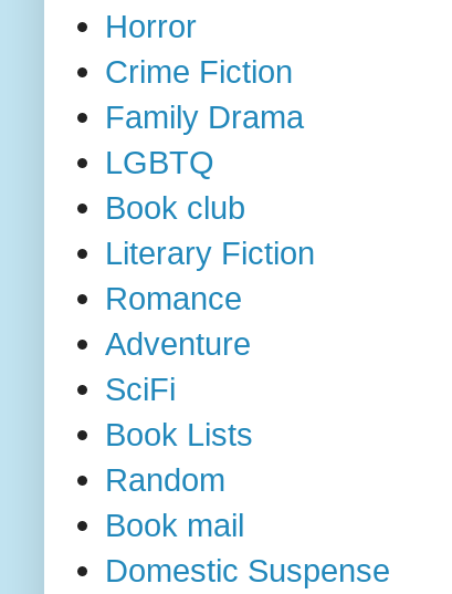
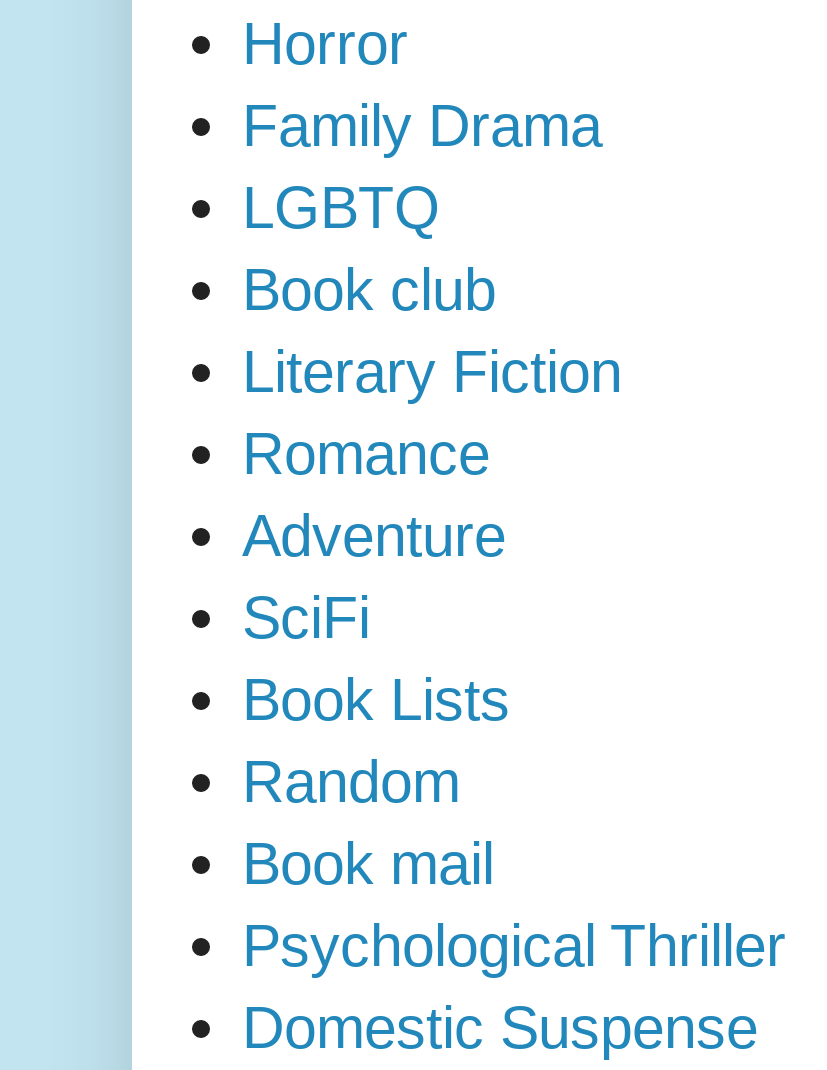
- Crime Fiction

moved up: Family Drama | LGBTQ | Book club | ... | Random | Book mail

+ Psychological Thriller
